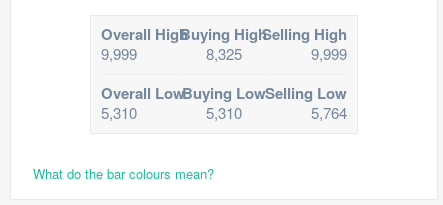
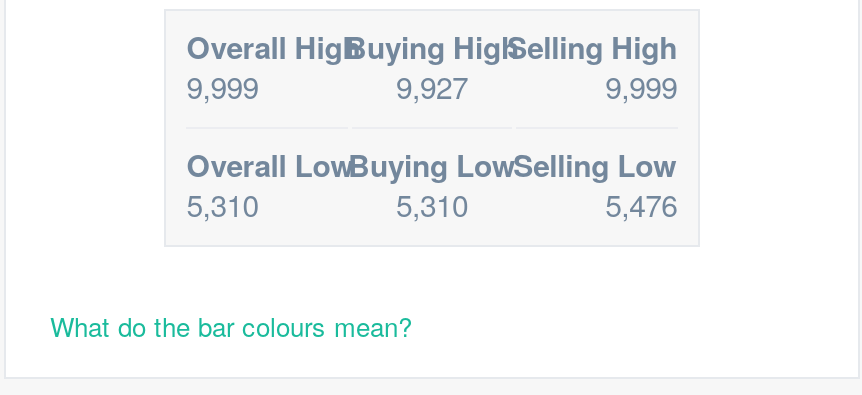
- 8,325
+ 9,927

- 5,764
+ 5,476
